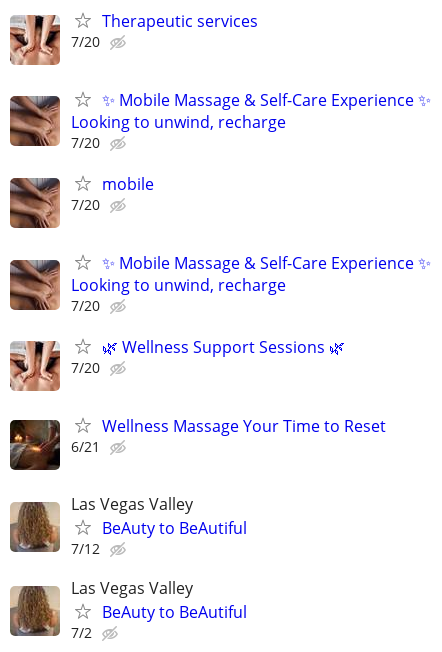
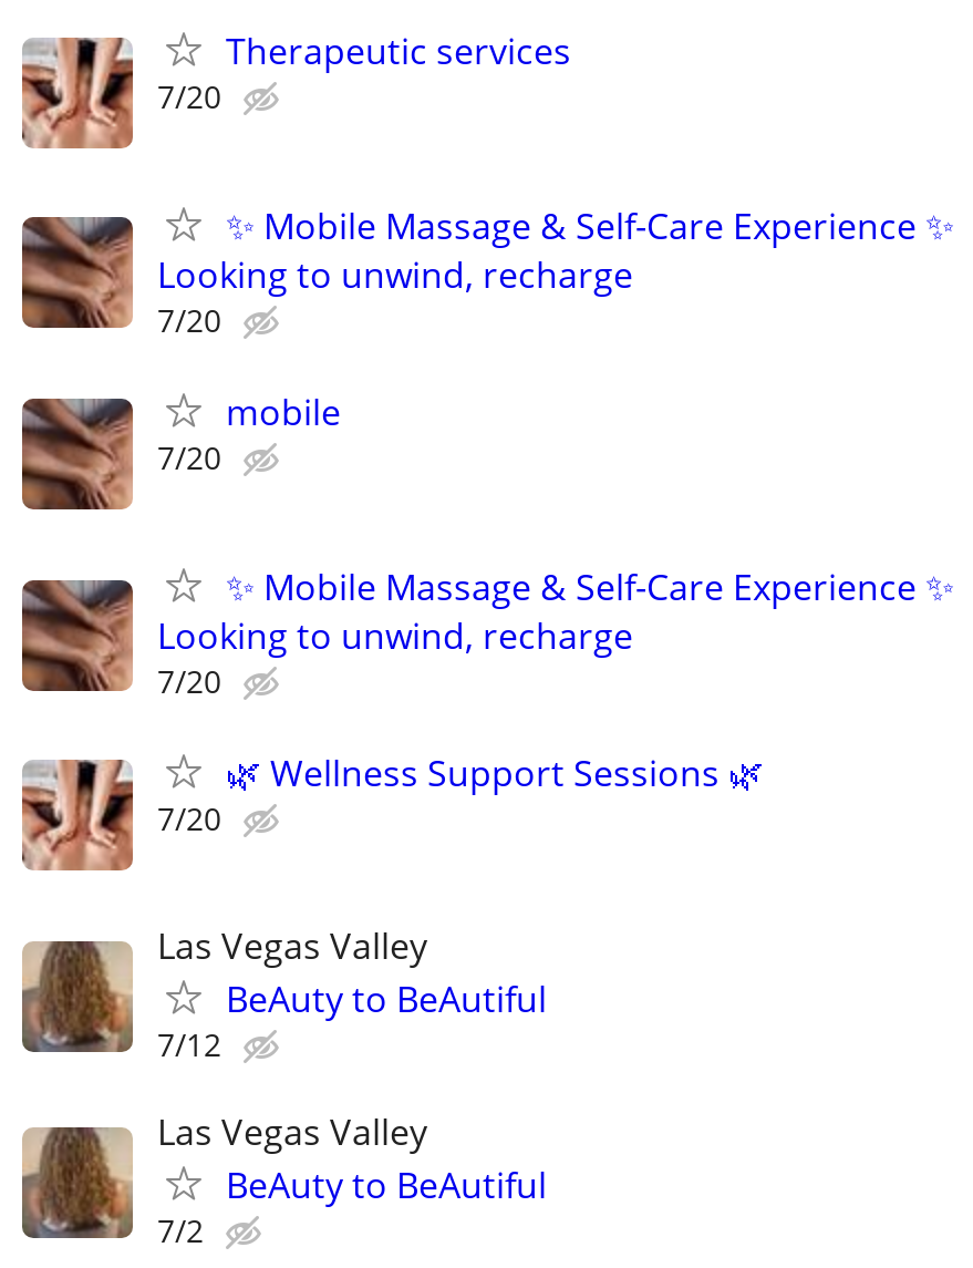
- [image]
- Wellness Massage Your Time to Reset
- 6/21
